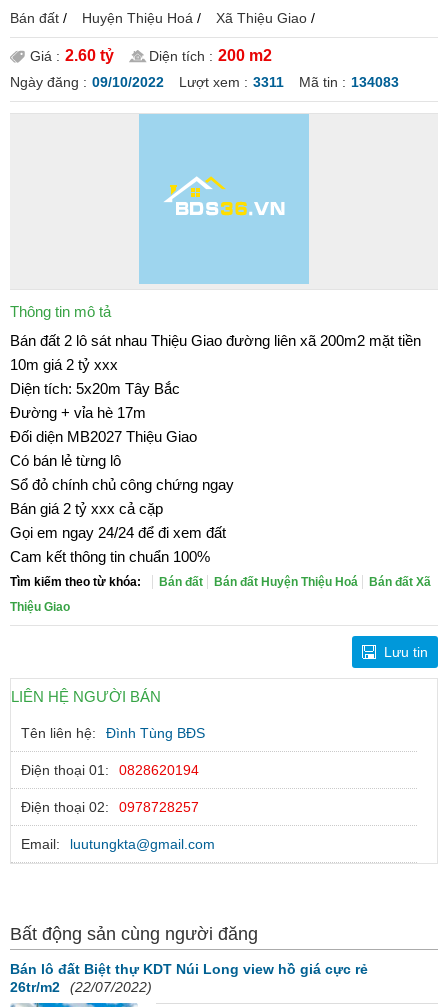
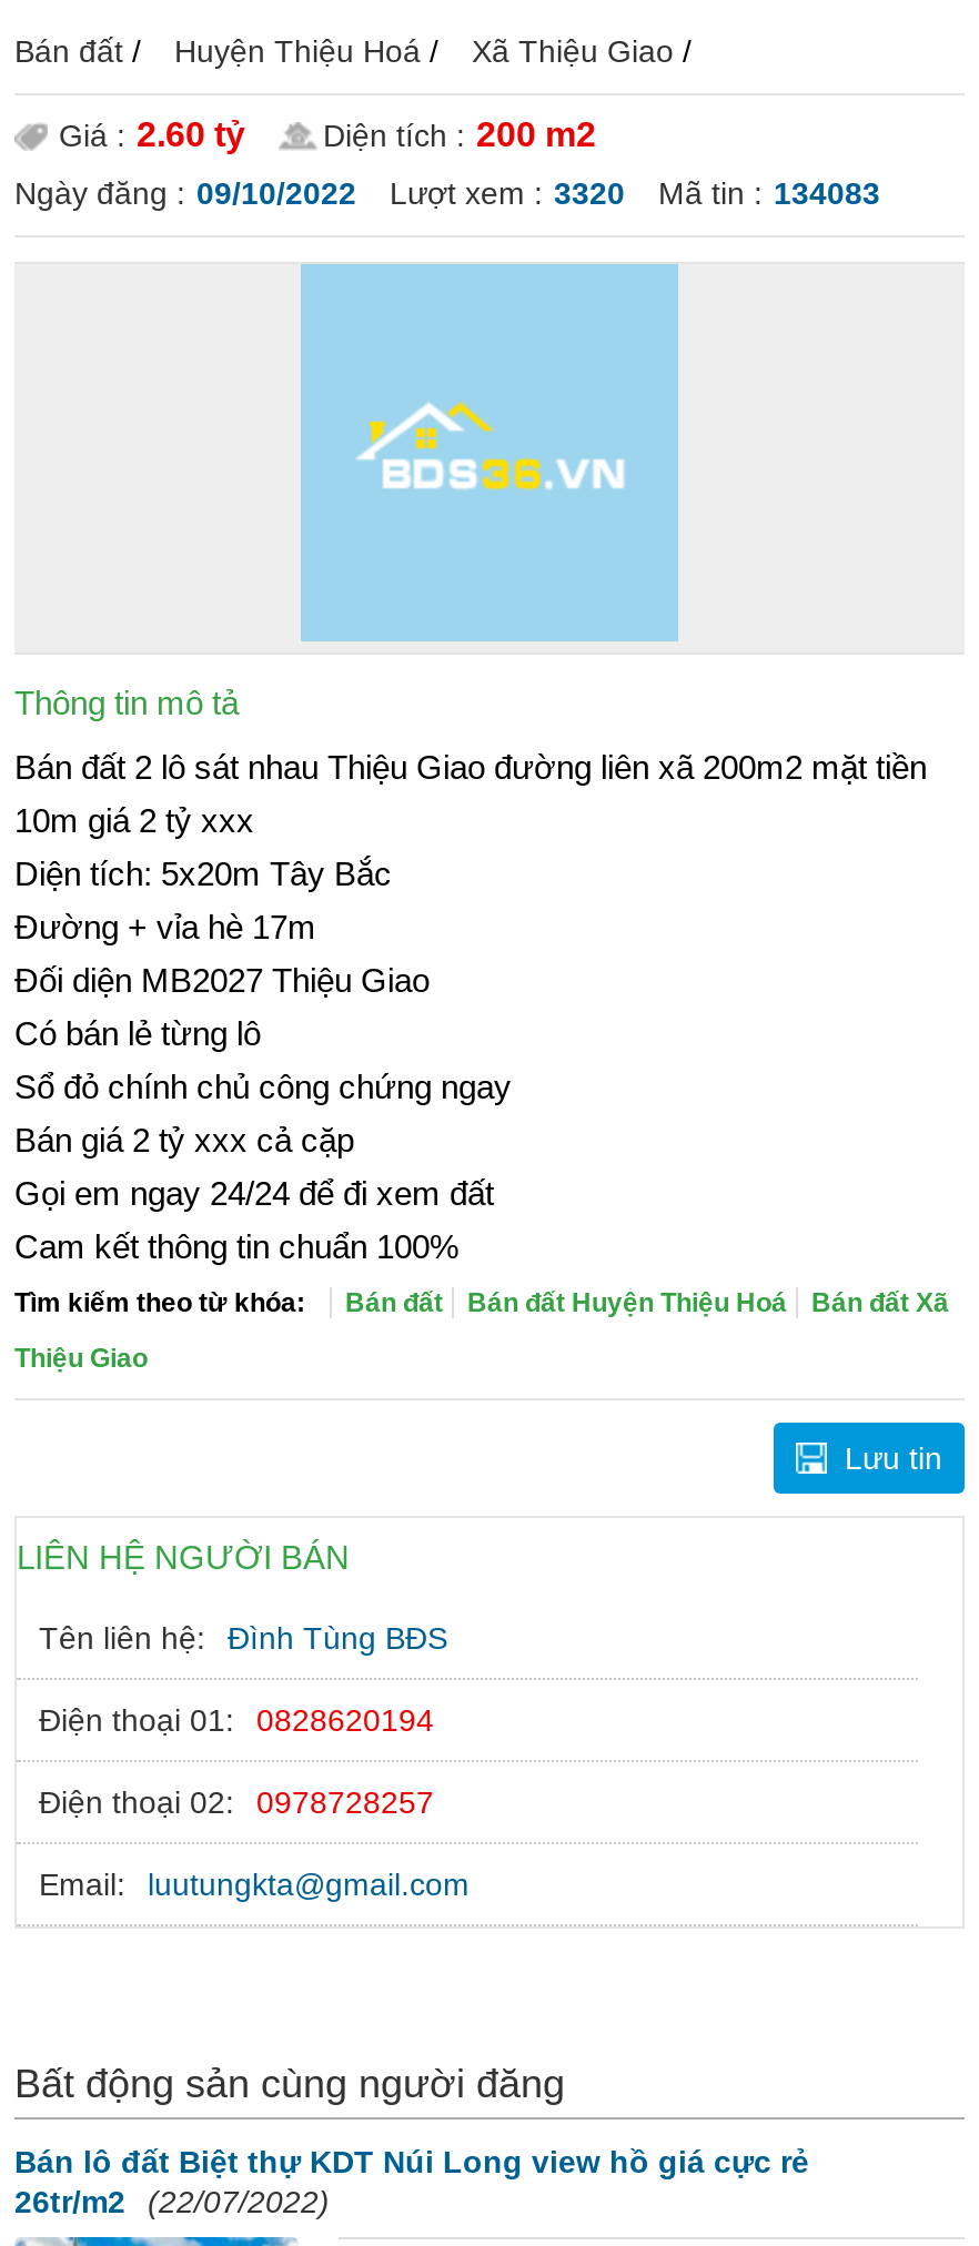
- Ngày đăng : 09/10/2022 Lượt xem : 3311 Mã tin : 134083
+ Ngày đăng : 09/10/2022 Lượt xem : 3320 Mã tin : 134083
